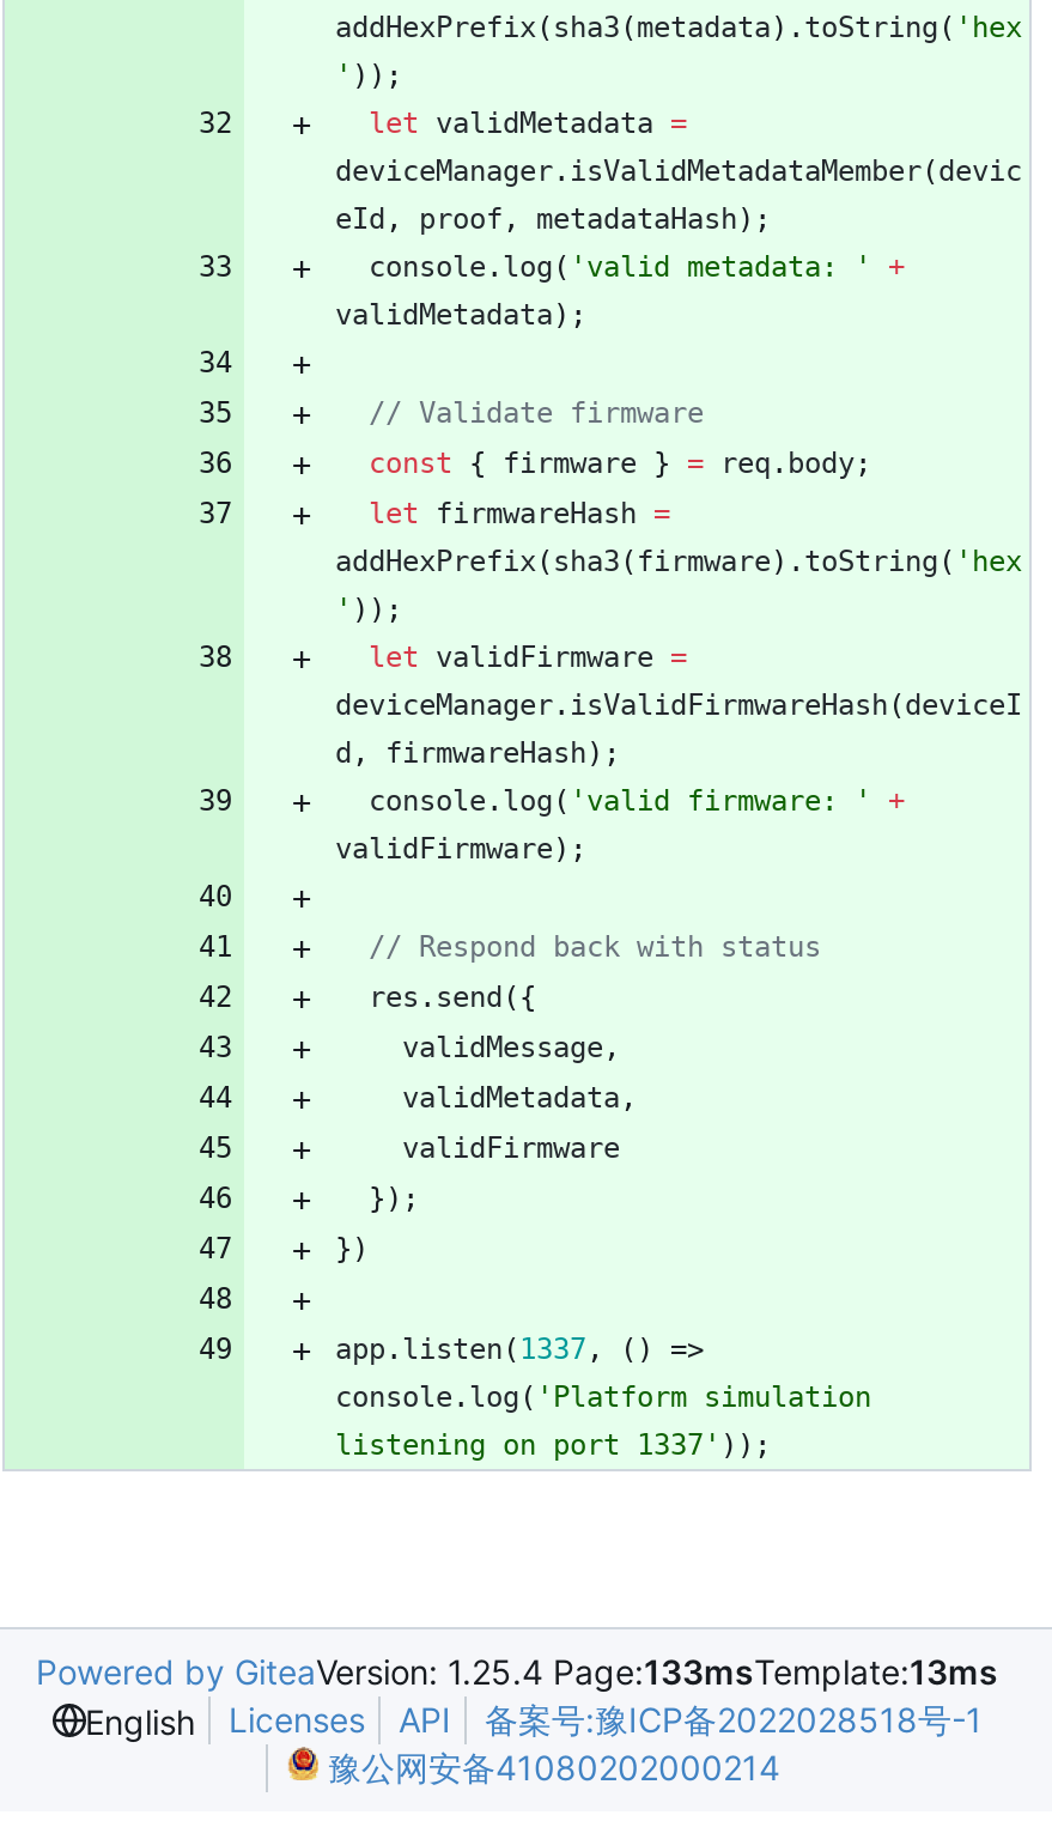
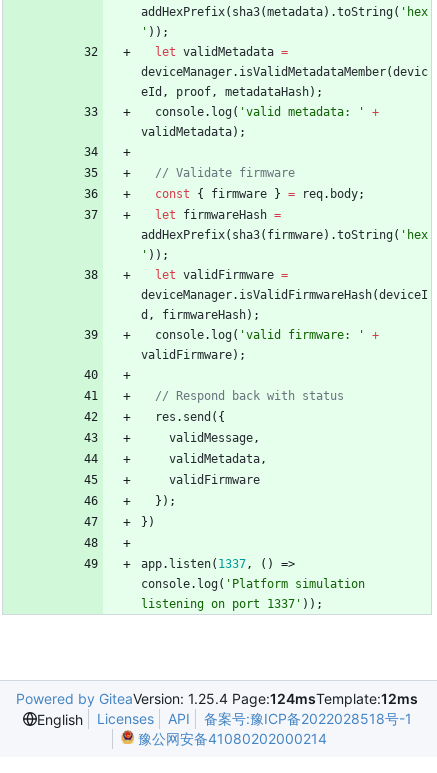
- Powered by GiteaVersion: 1.25.4 Page:133msTemplate:13ms
+ Powered by GiteaVersion: 1.25.4 Page:124msTemplate:12ms
